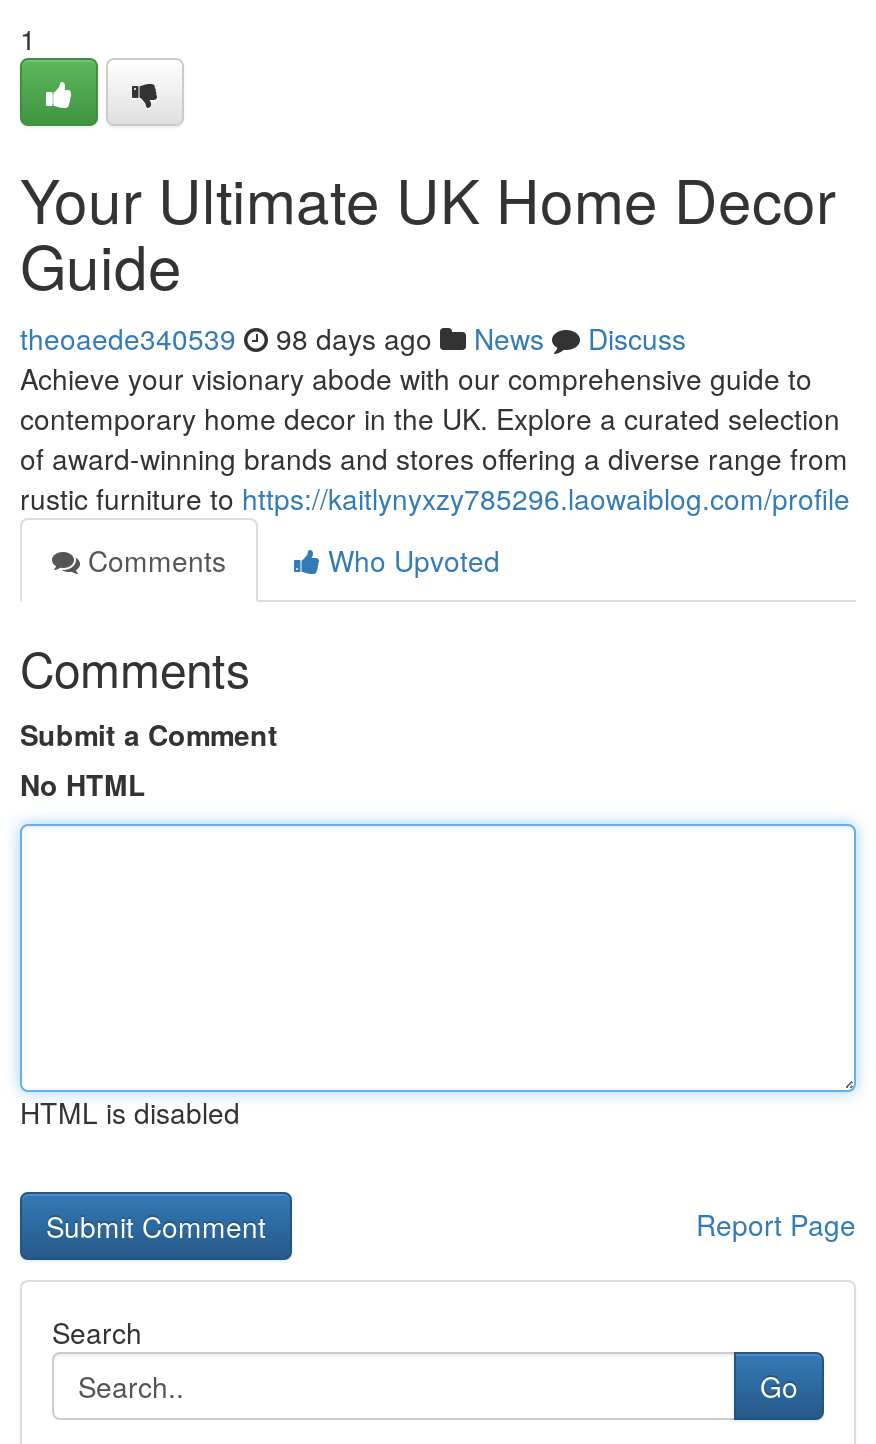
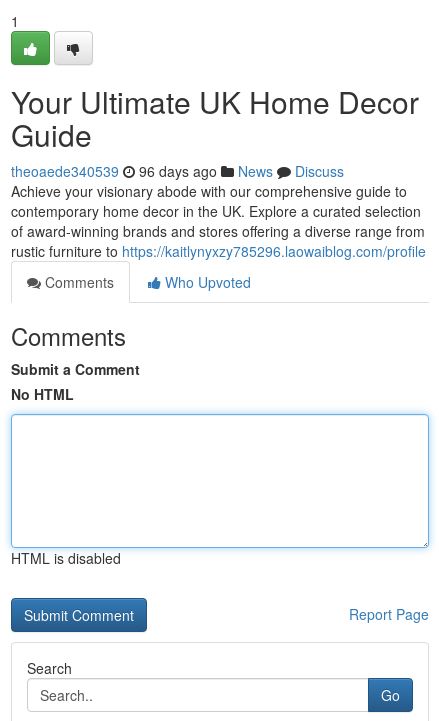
- theoaede340539 98 days ago News Discuss
+ theoaede340539 96 days ago News Discuss
